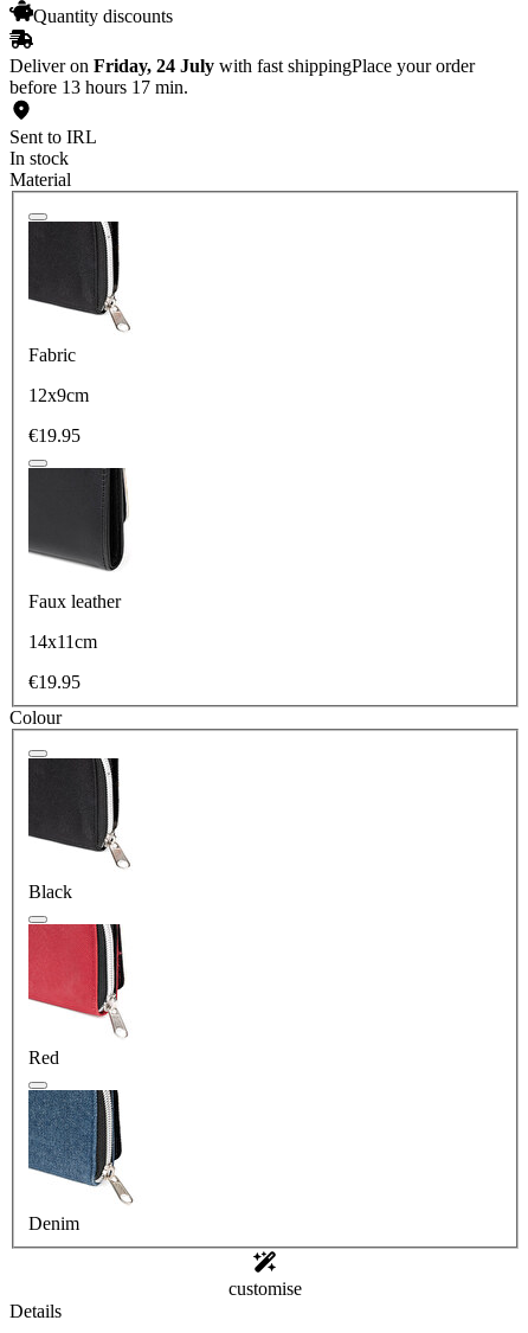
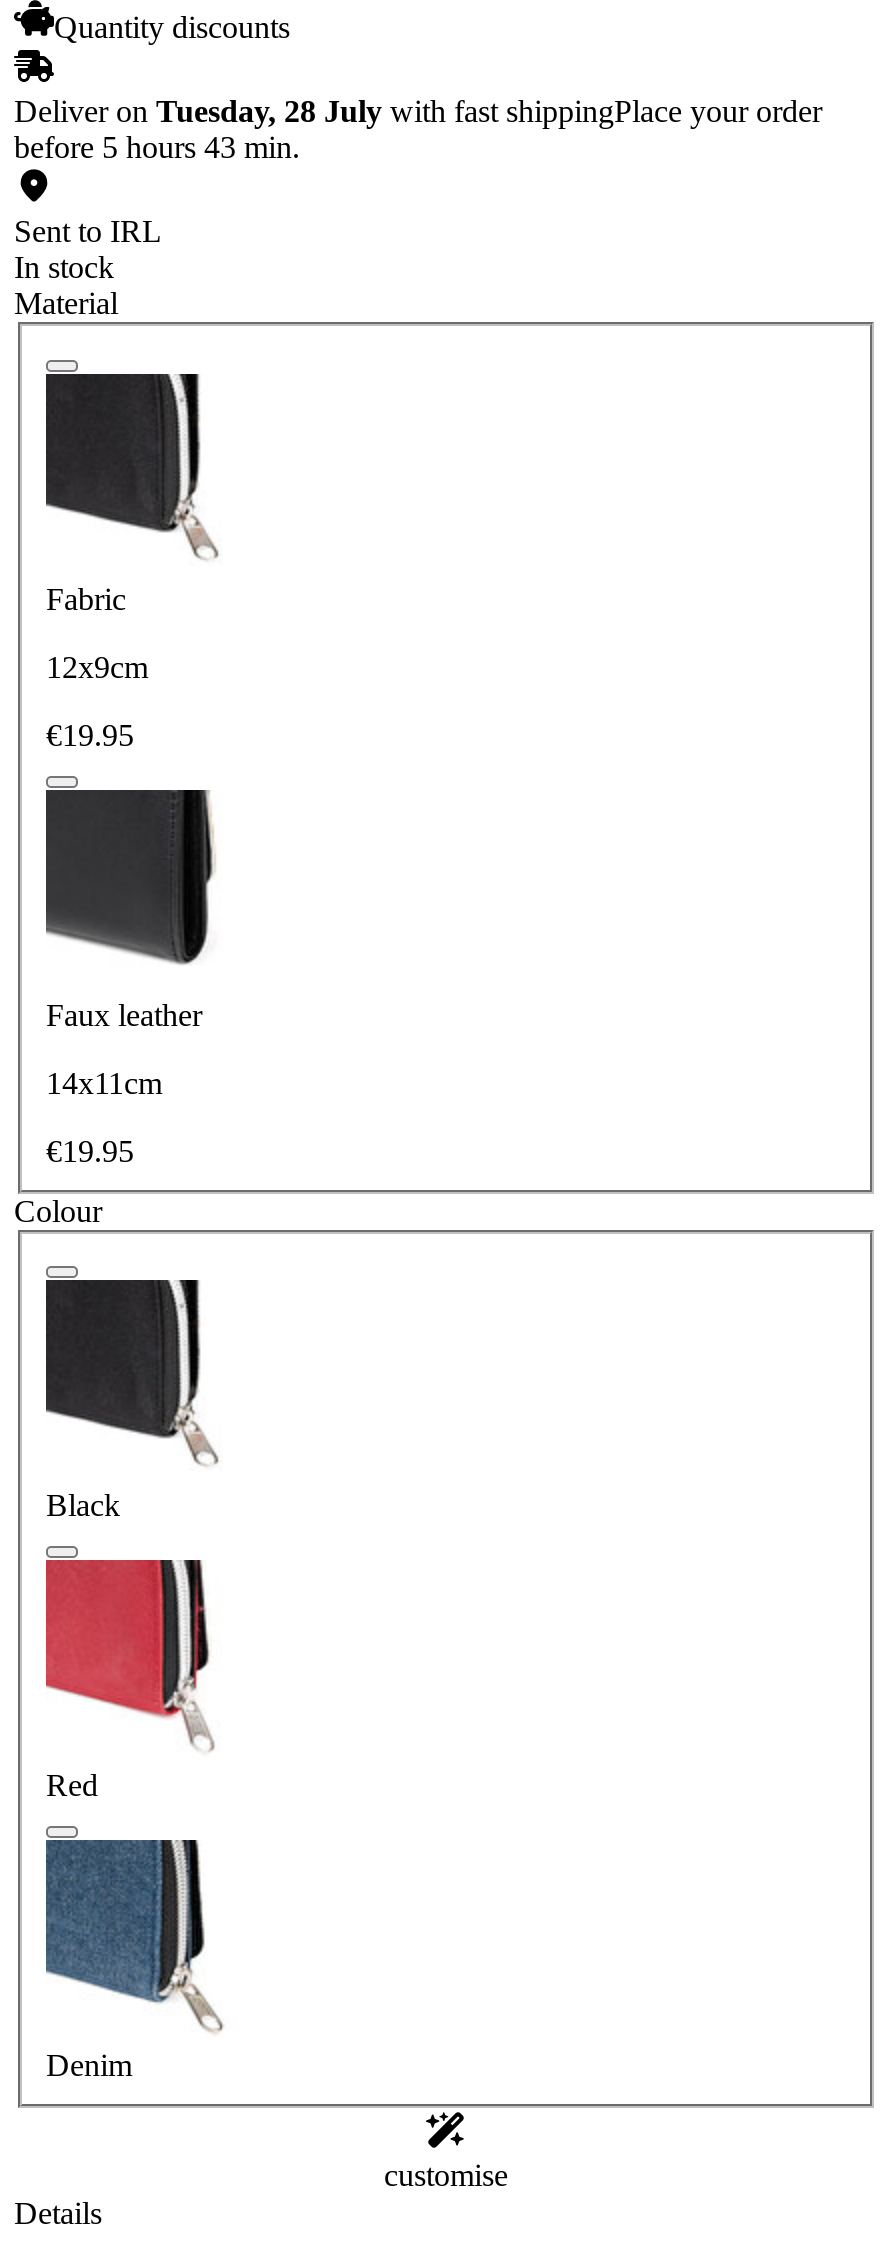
- Deliver on Friday, 24 July with fast shippingPlace your order
+ Deliver on Tuesday, 28 July with fast shippingPlace your order

- before 13 hours 17 min.
+ before 5 hours 43 min.
